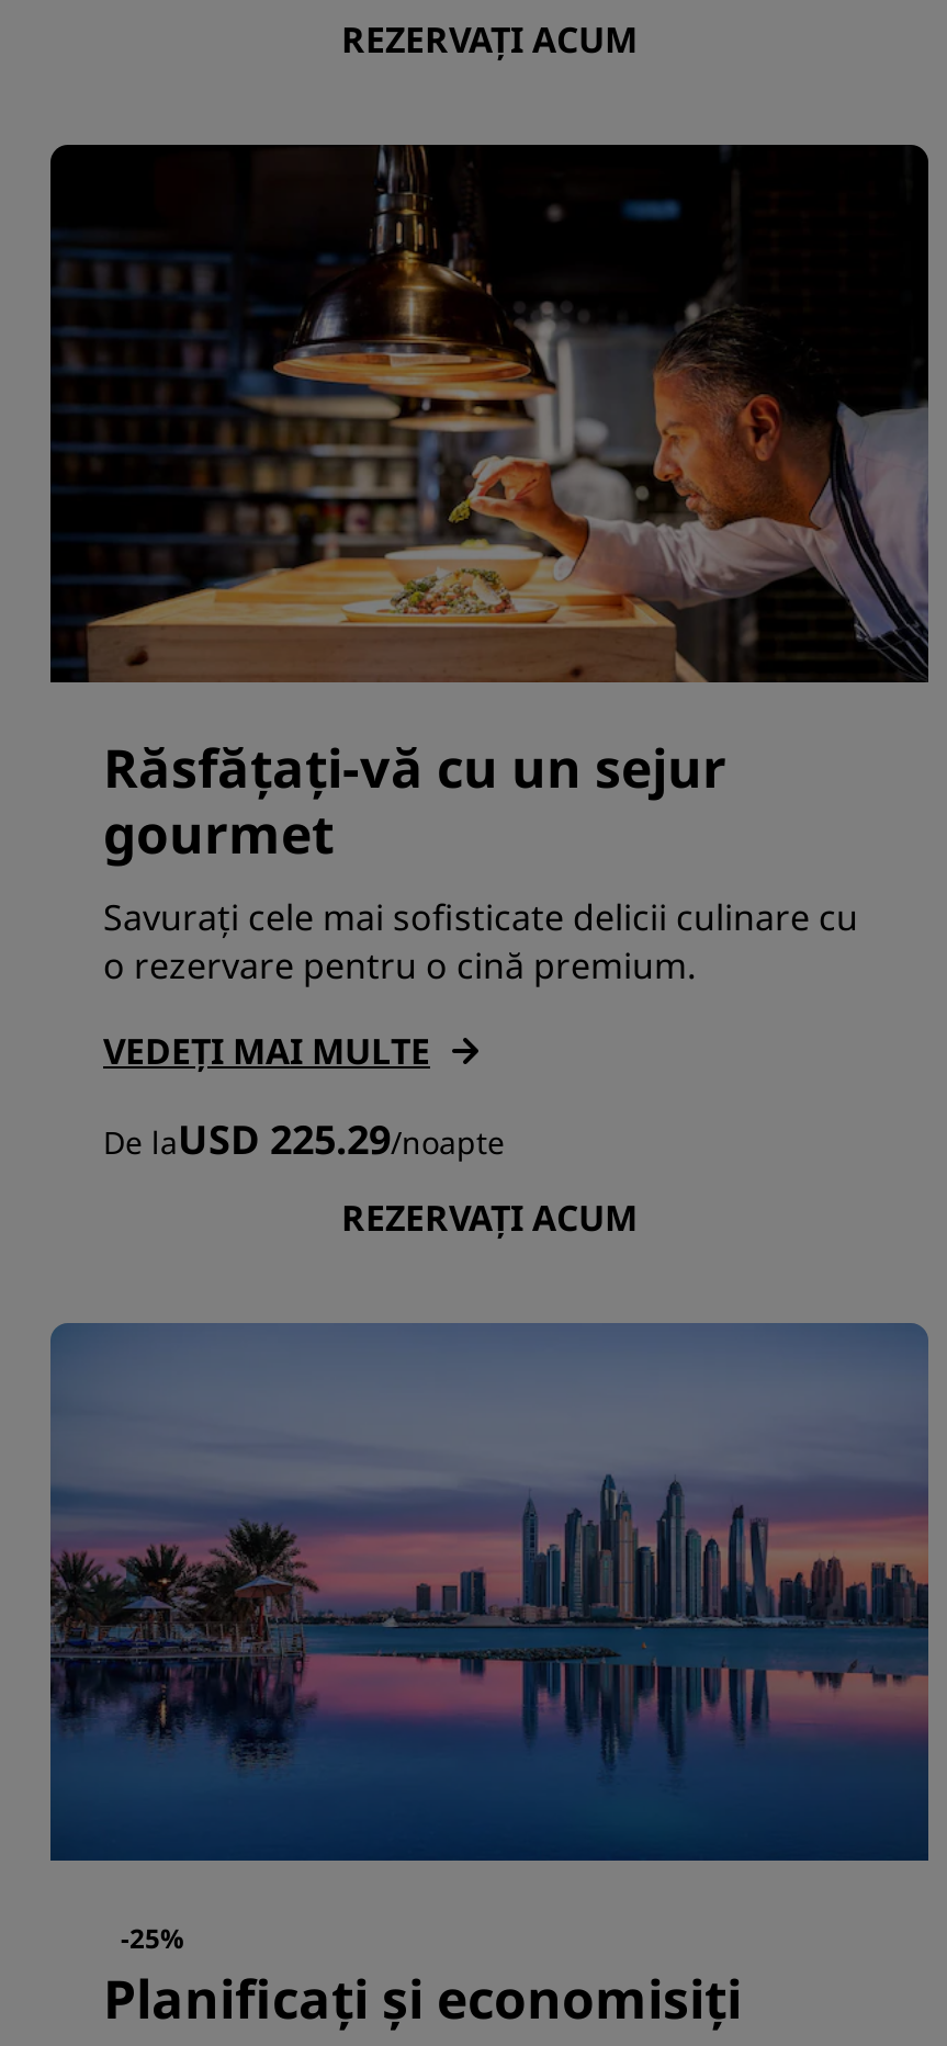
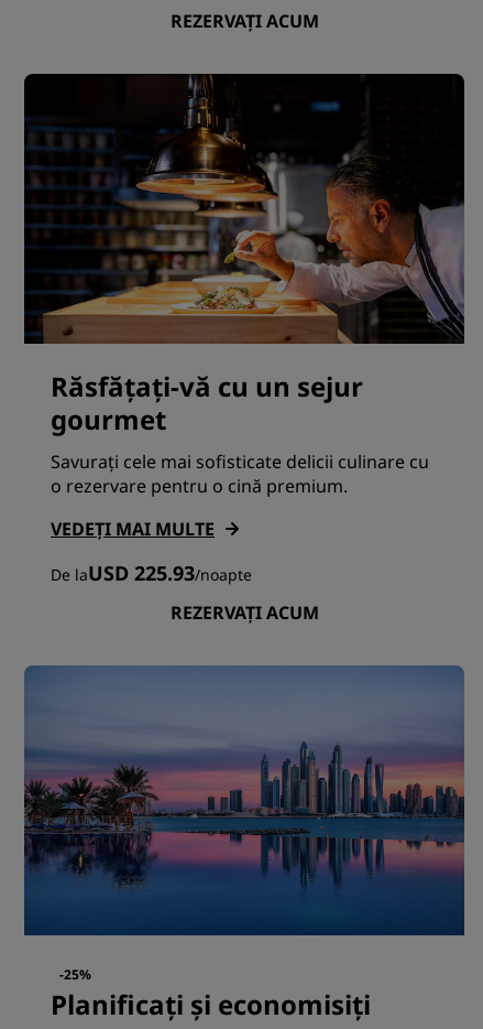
- De laUSD 225.29/noapte
+ De laUSD 225.93/noapte
